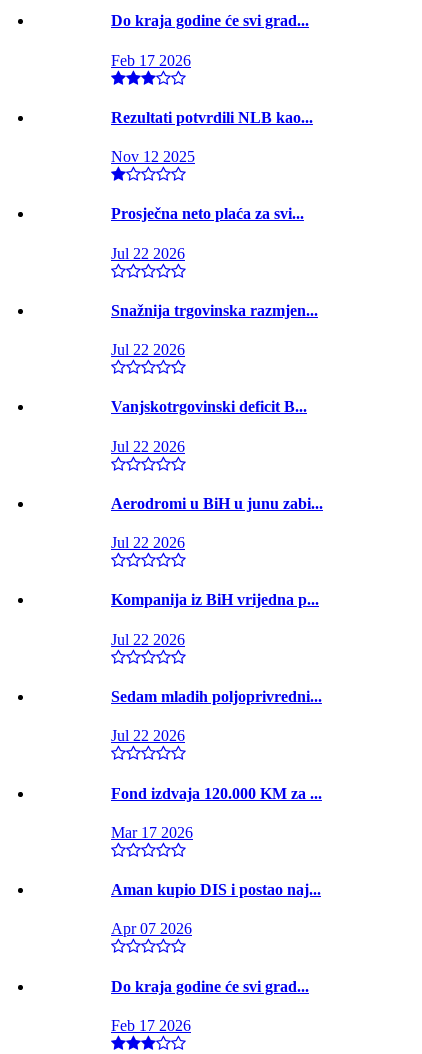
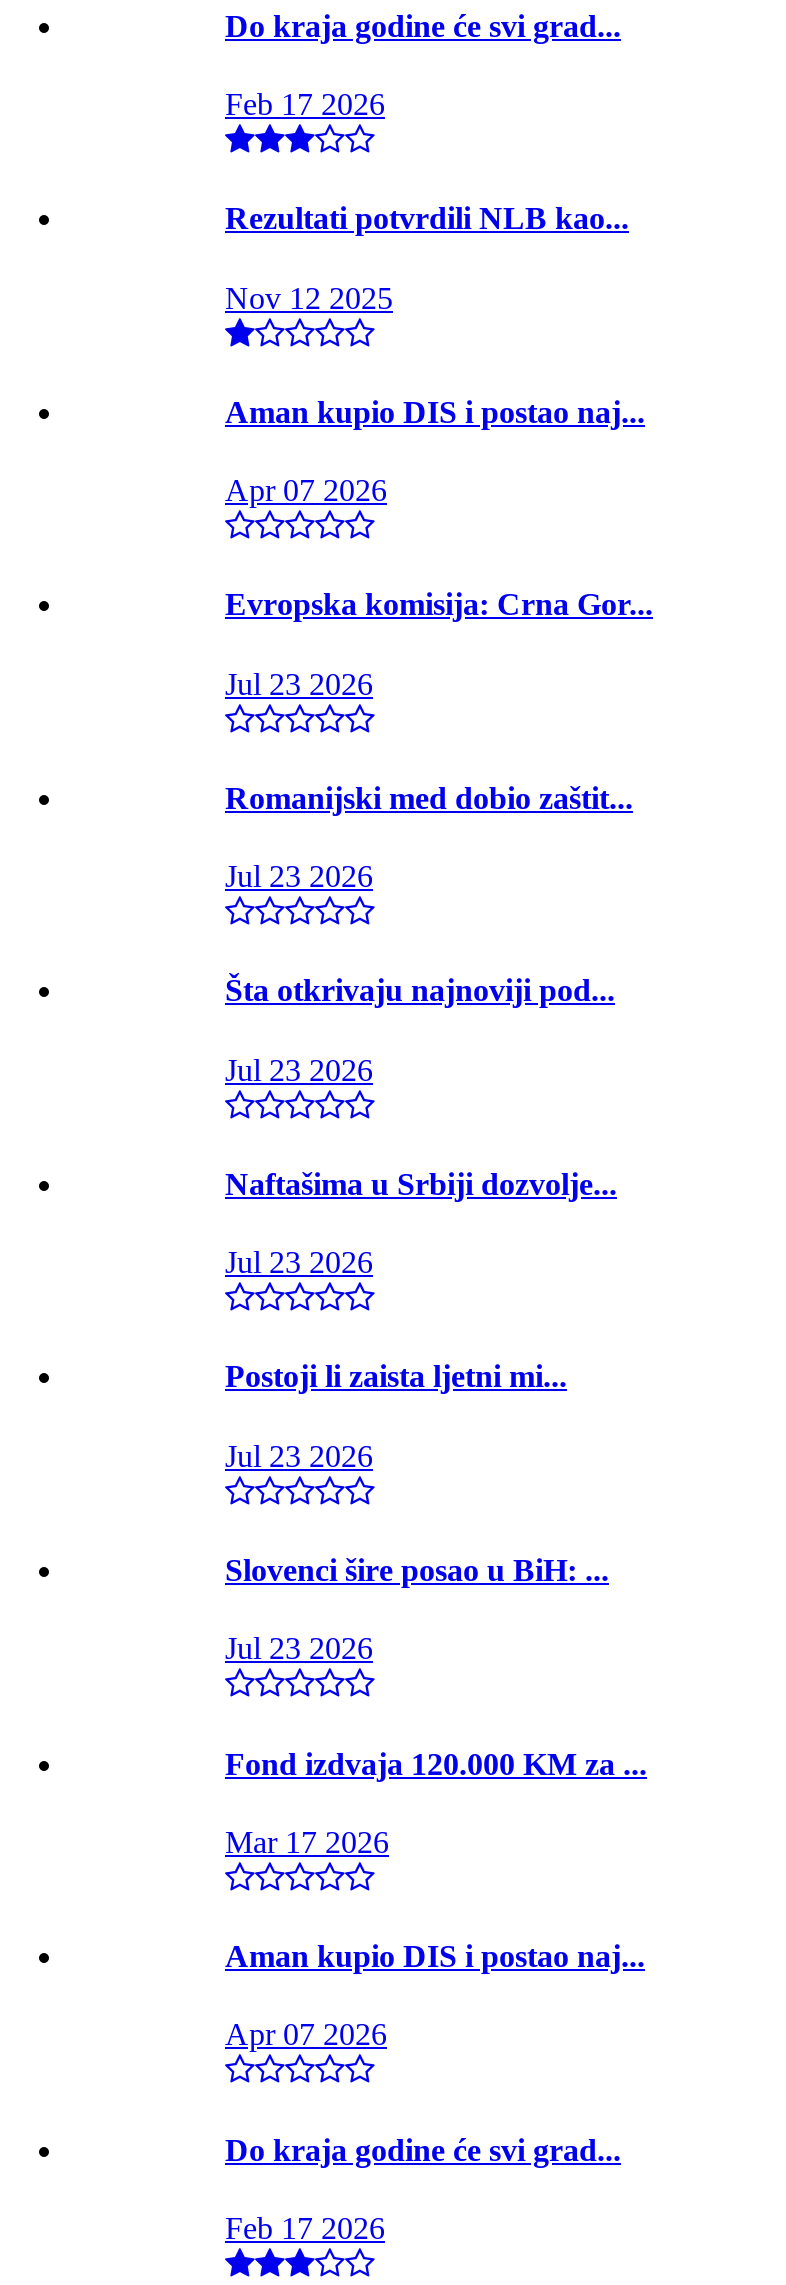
- Prosječna neto plaća za svi...
- Jul 22 2026
- Snažnija trgovinska razmjen...
- Jul 22 2026
- Vanjskotrgovinski deficit B...
- Jul 22 2026
- Aerodromi u BiH u junu zabi...
- Jul 22 2026
- Kompanija iz BiH vrijedna p...
- Jul 22 2026
- Sedam mladih poljoprivredni...
- Jul 22 2026
+ Aman kupio DIS i postao naj...
+ Apr 07 2026
+ Evropska komisija: Crna Gor...
+ Jul 23 2026
+ Romanijski med dobio zaštit...
+ Jul 23 2026
+ Šta otkrivaju najnoviji pod...
+ Jul 23 2026
+ Naftašima u Srbiji dozvolje...
+ Jul 23 2026
+ Postoji li zaista ljetni mi...
+ Jul 23 2026
+ Slovenci šire posao u BiH: ...
+ Jul 23 2026
